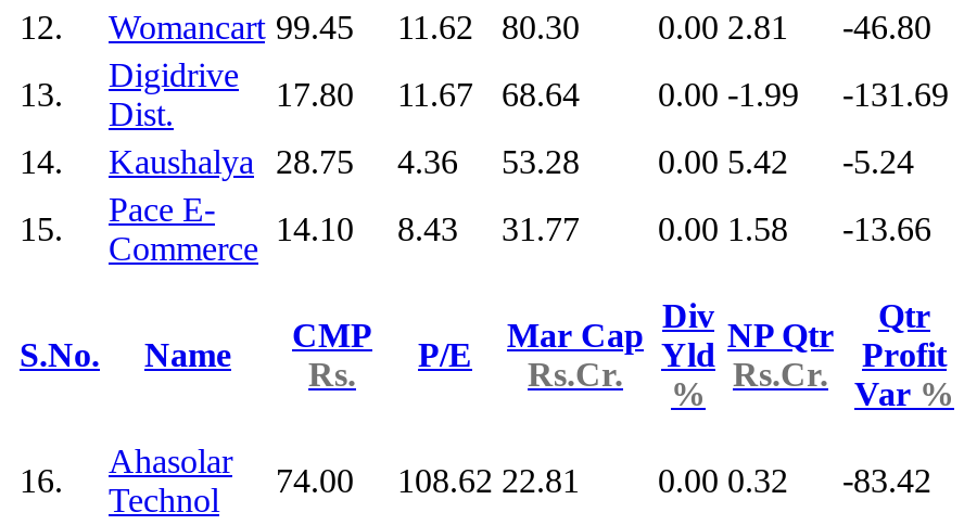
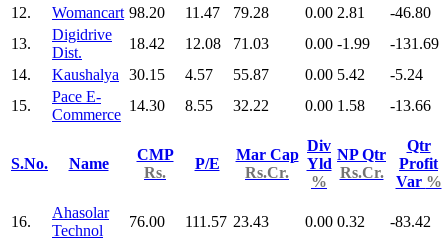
- Womancart 99.45
+ Womancart 98.20

- 11.62
+ 11.47

- 80.30
+ 79.28

- 17.80
+ 18.42

- 11.67
+ 12.08

- 68.64
+ 71.03

- Kaushalya 28.75
+ Kaushalya 30.15

- 4.36
+ 4.57

- 53.28
+ 55.87

- 14.10
+ 14.30

- 8.43
+ 8.55

- 31.77
+ 32.22

- 74.00
+ 76.00

- 108.62 22.81
+ 111.57 23.43
